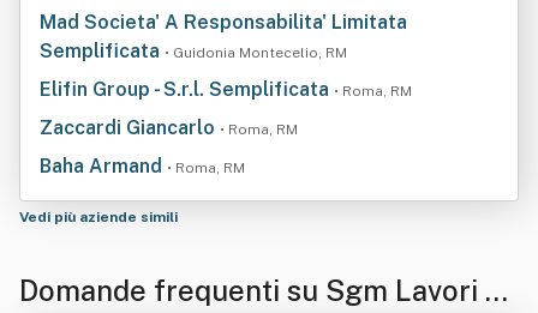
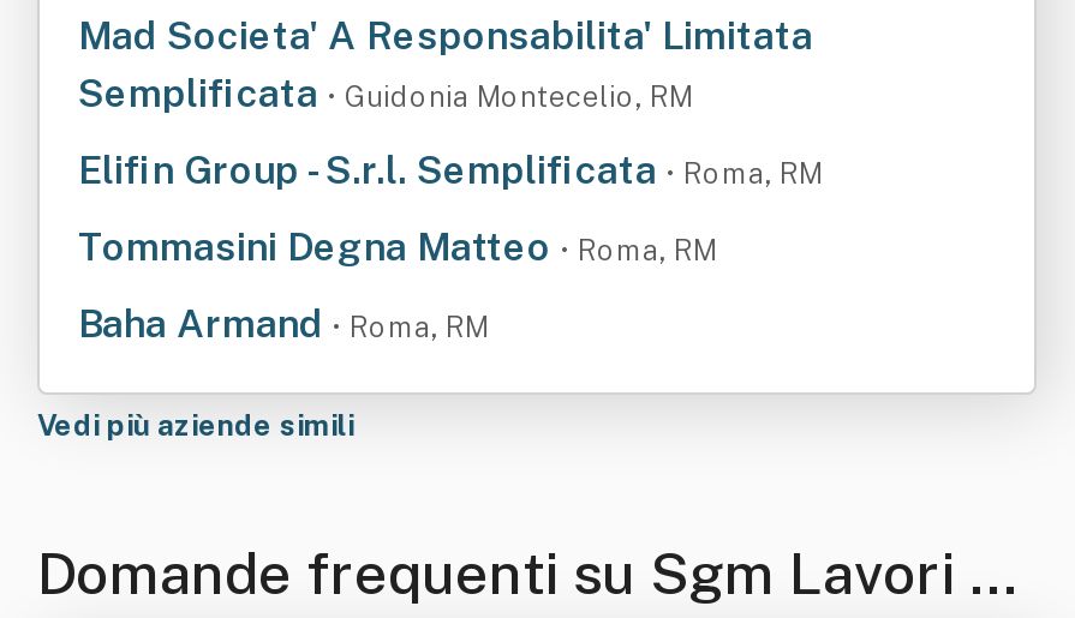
- Zaccardi Giancarlo • Roma, RM
+ Tommasini Degna Matteo • Roma, RM
